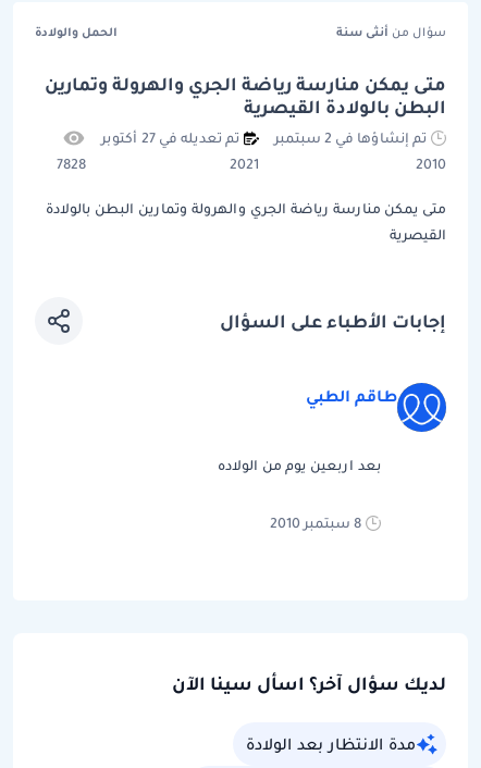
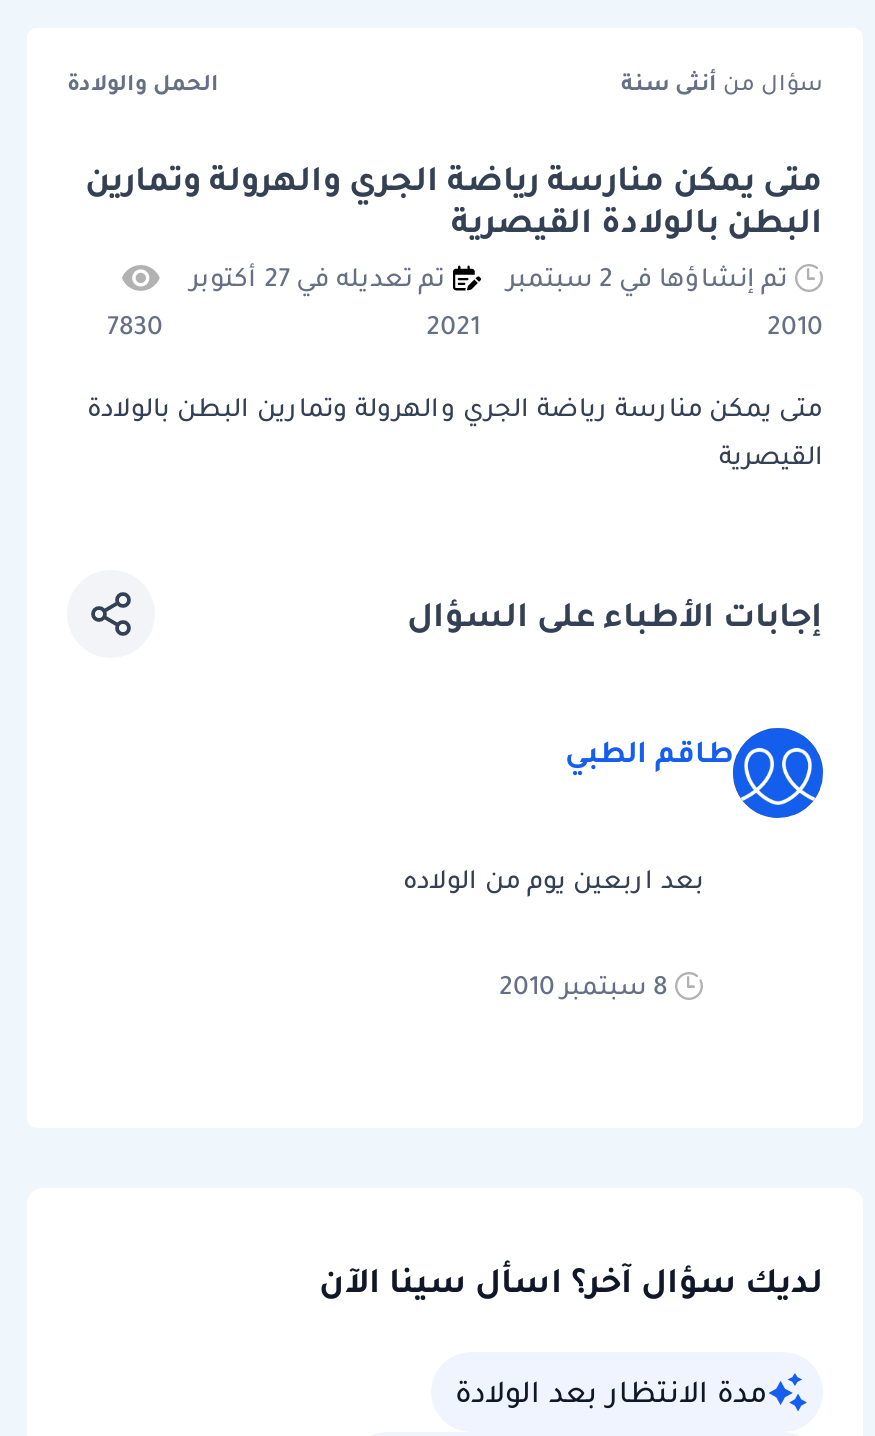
- 7828
+ 7830
